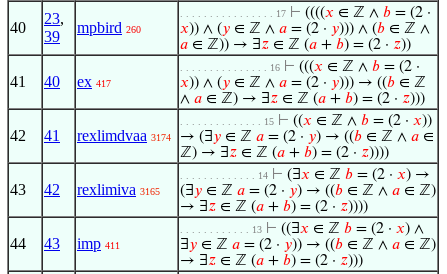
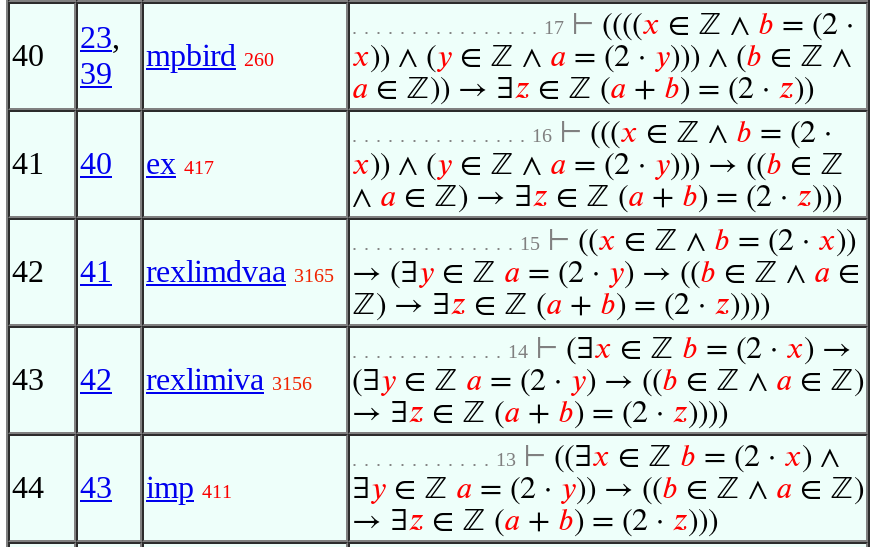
- rexlimdvaa 3174
+ rexlimdvaa 3165

- rexlimiva 3165
+ rexlimiva 3156
